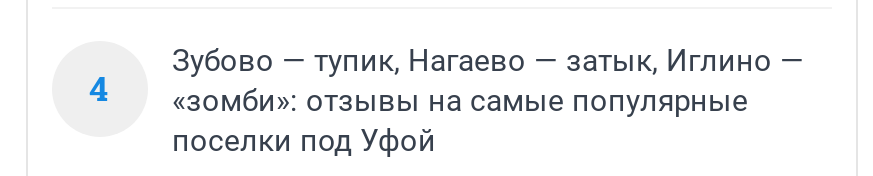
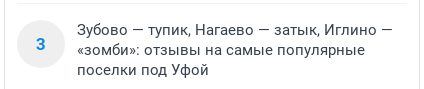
- 4 «зомби»: отзывы на самые популярные
+ 3 «зомби»: отзывы на самые популярные
